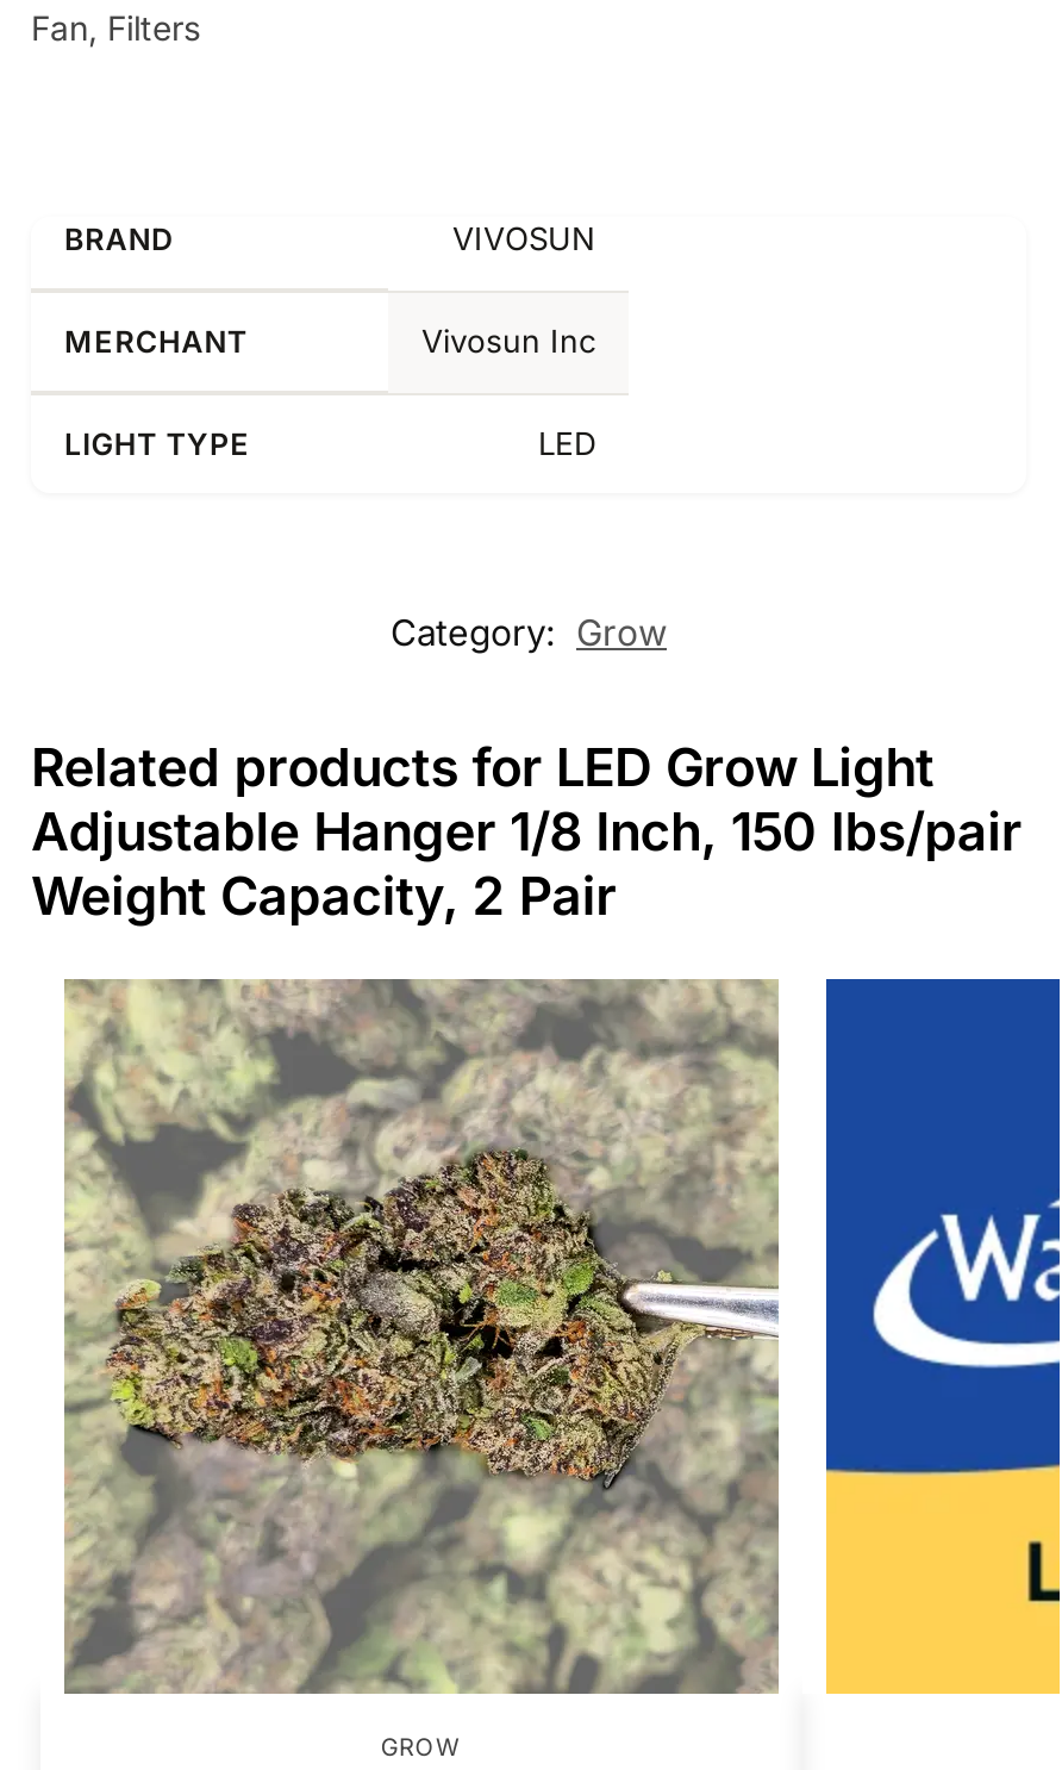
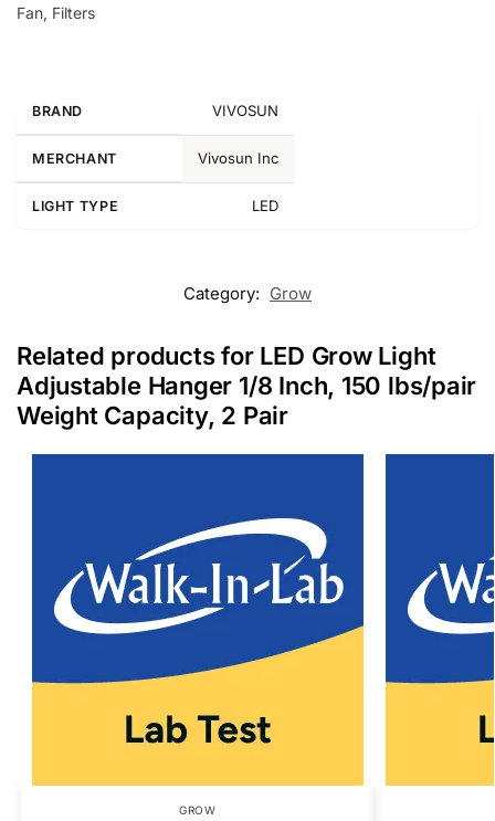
- [image]
+ [image]
